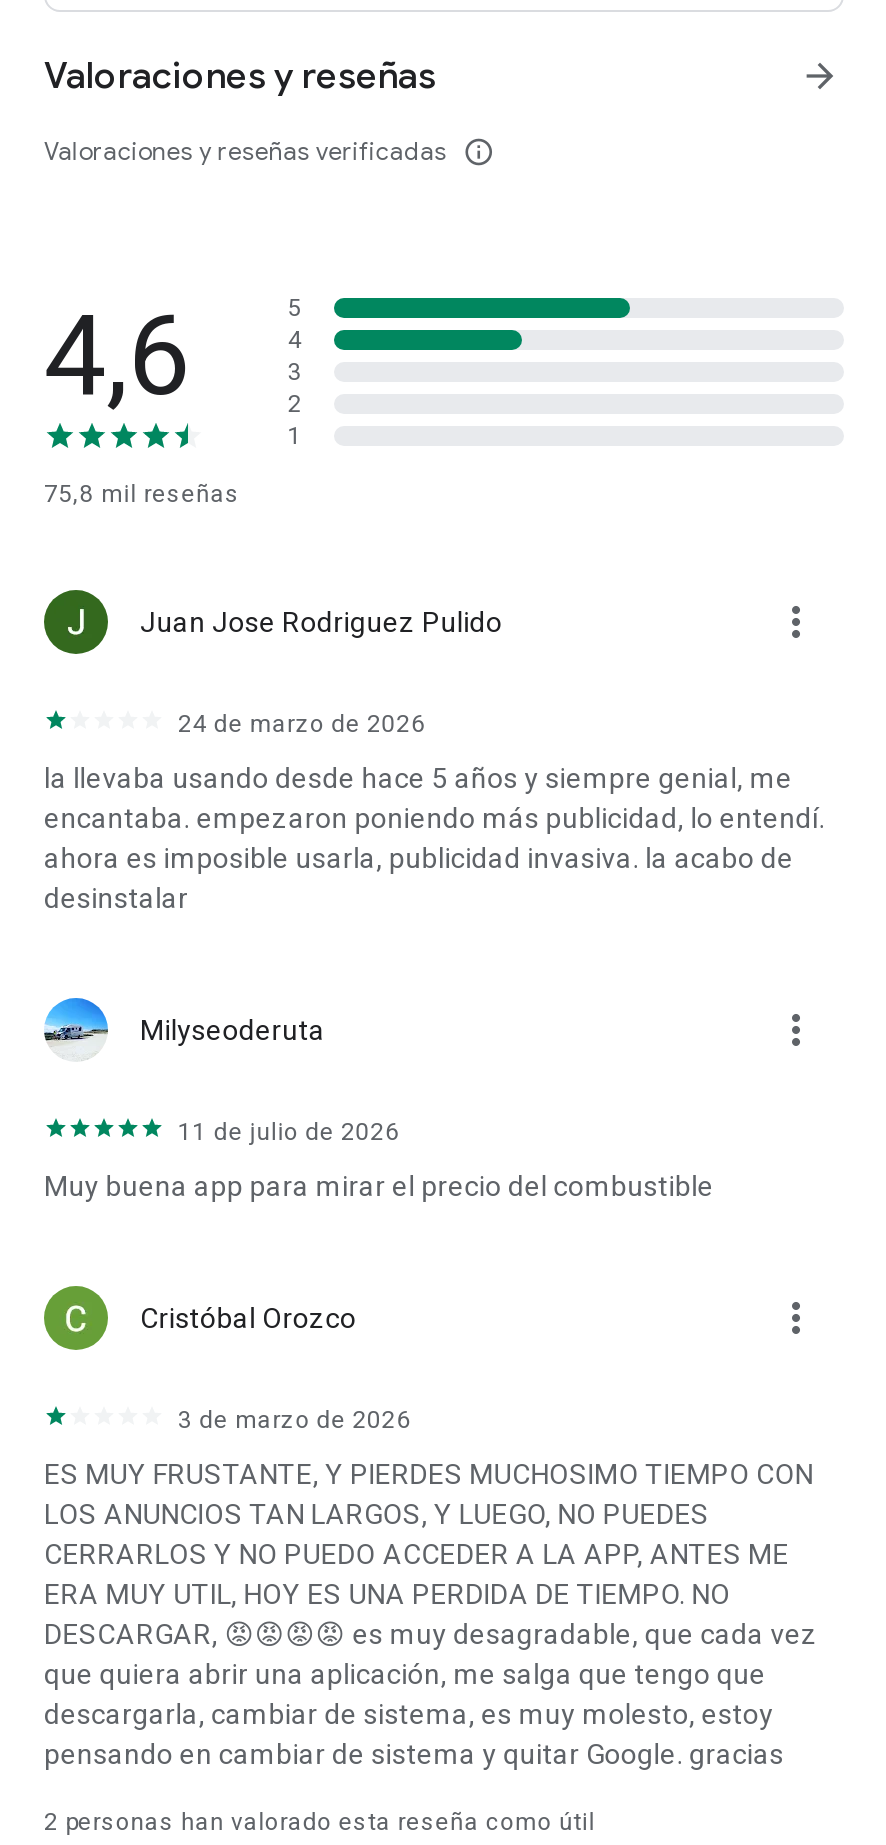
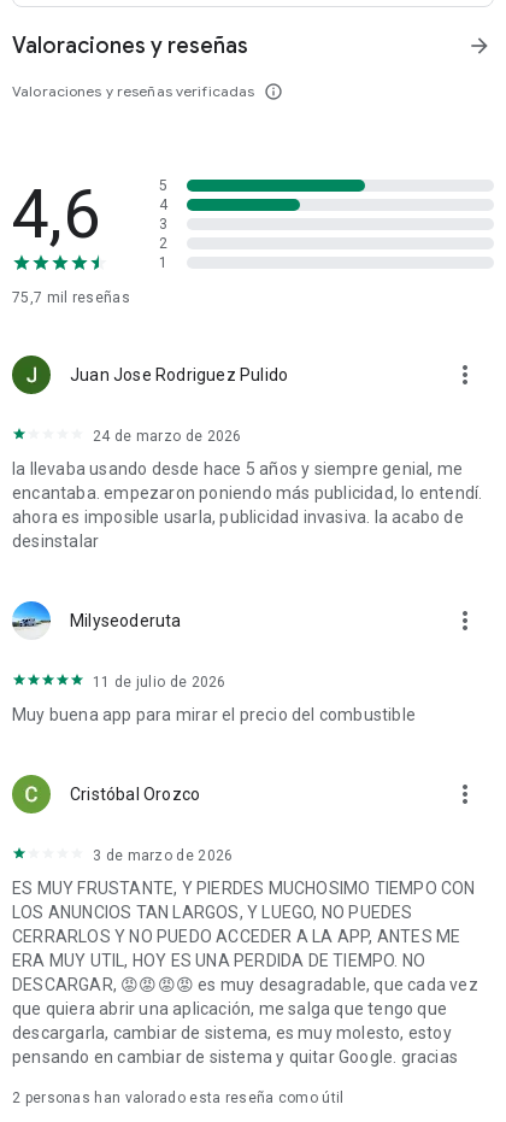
- 75,8 mil reseñas
+ 75,7 mil reseñas
